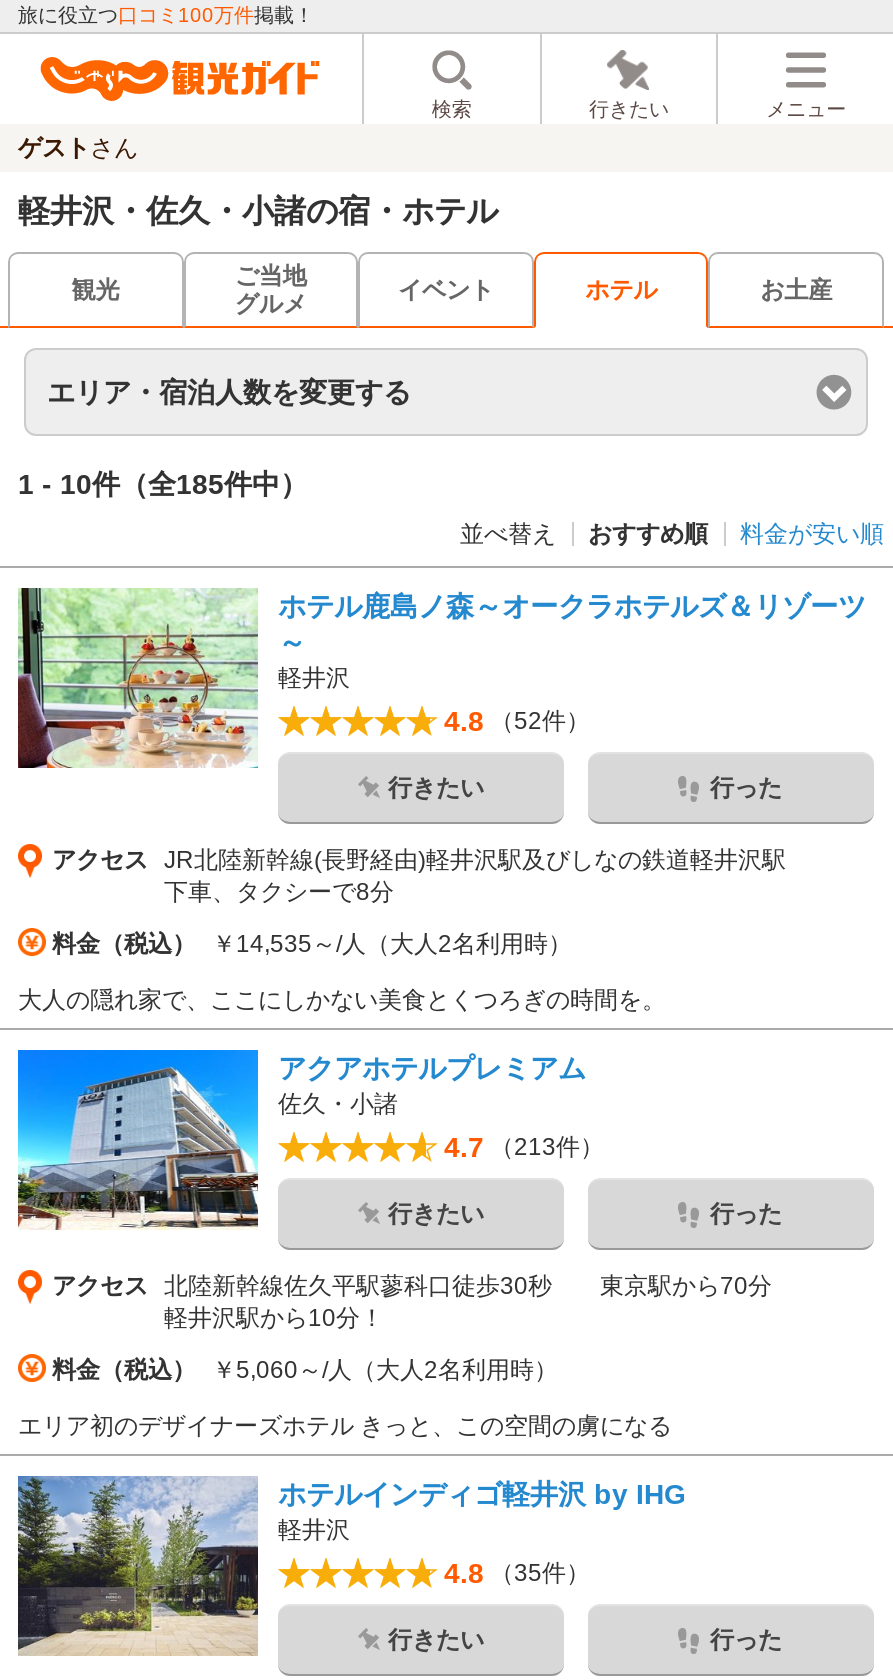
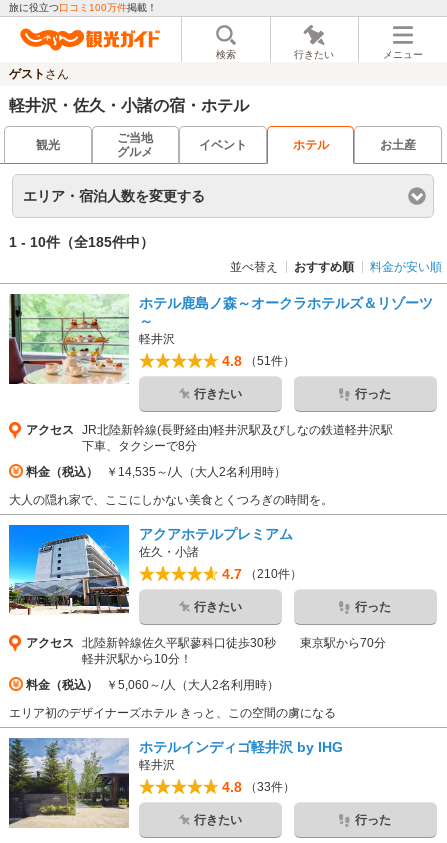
- 4.8 （52件）
+ 4.8 （51件）

- 4.7 （213件）
+ 4.7 （210件）

- 4.8 （35件）
+ 4.8 （33件）
